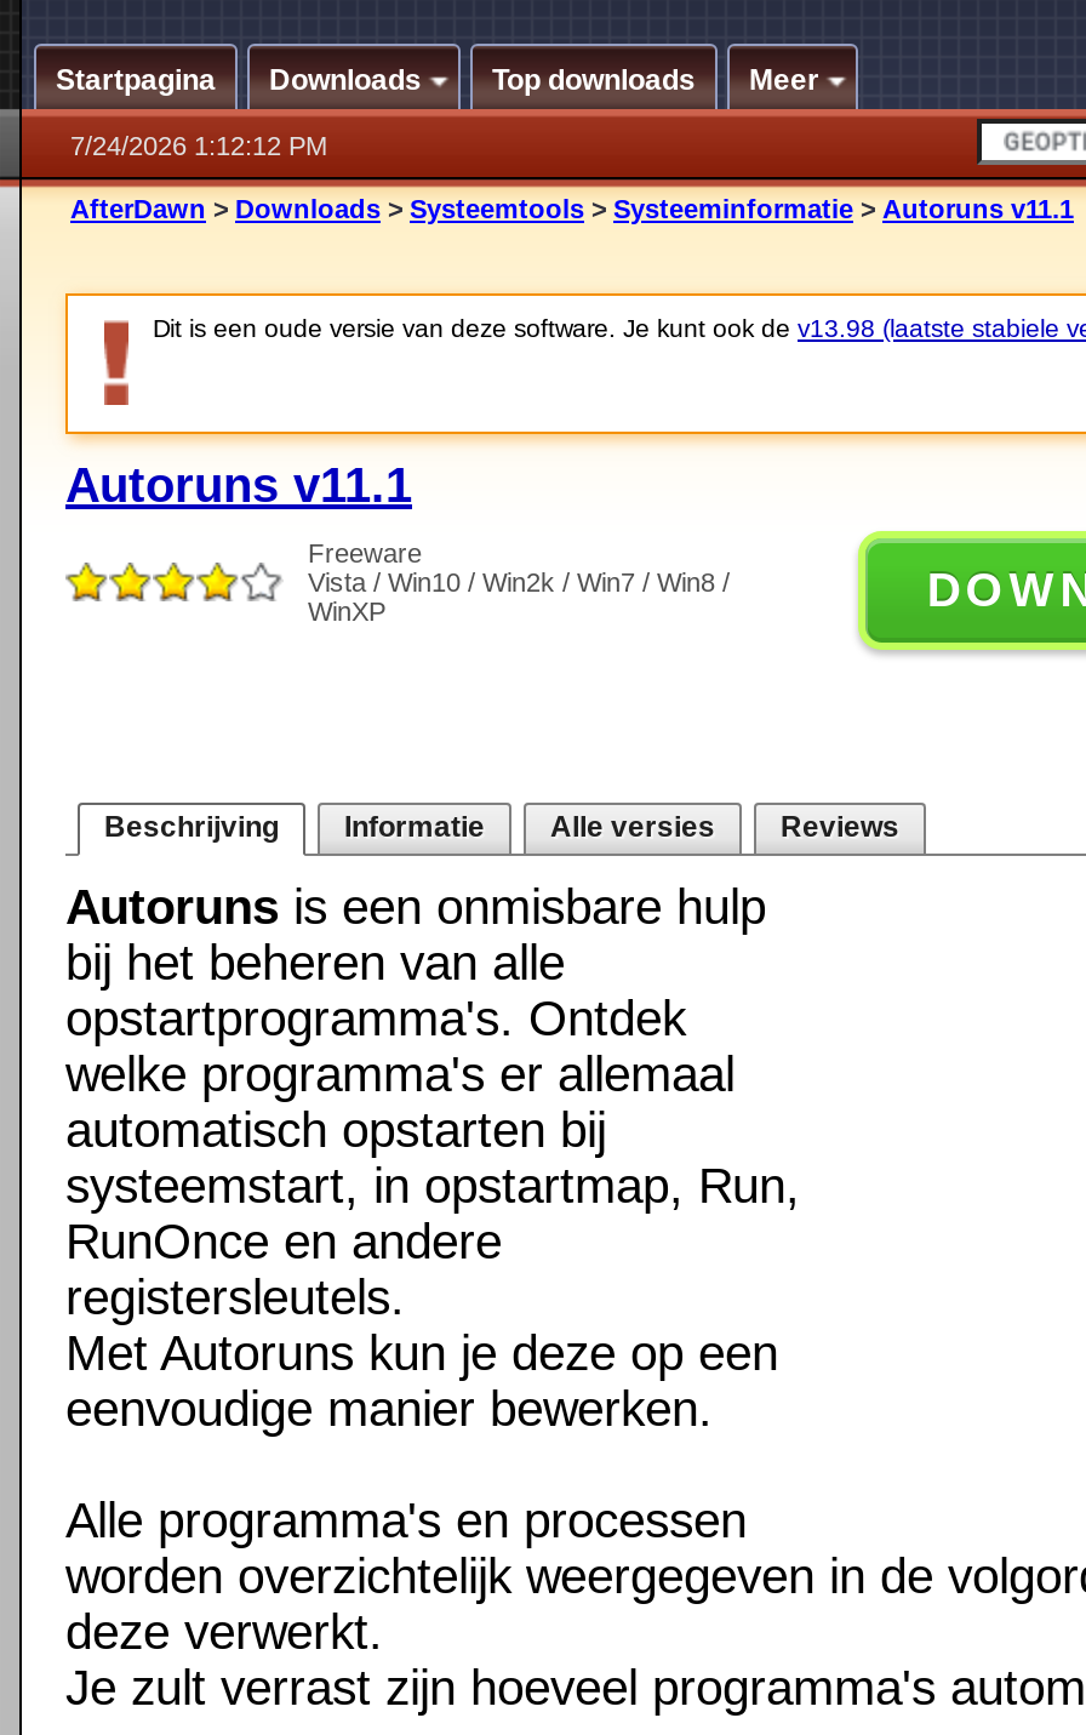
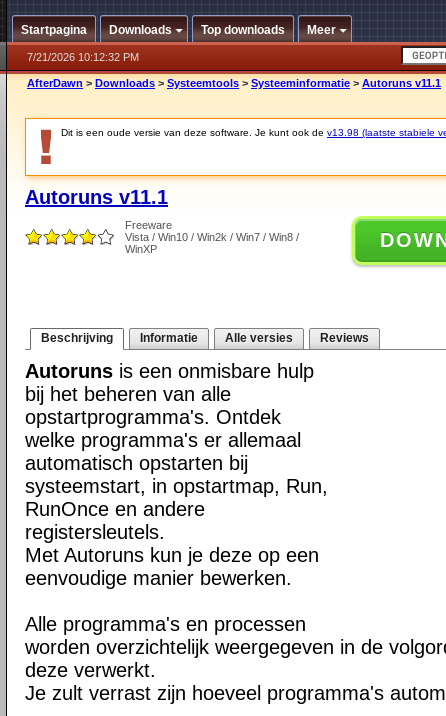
- 7/24/2026 1:12:12 PM
+ 7/21/2026 10:12:32 PM
